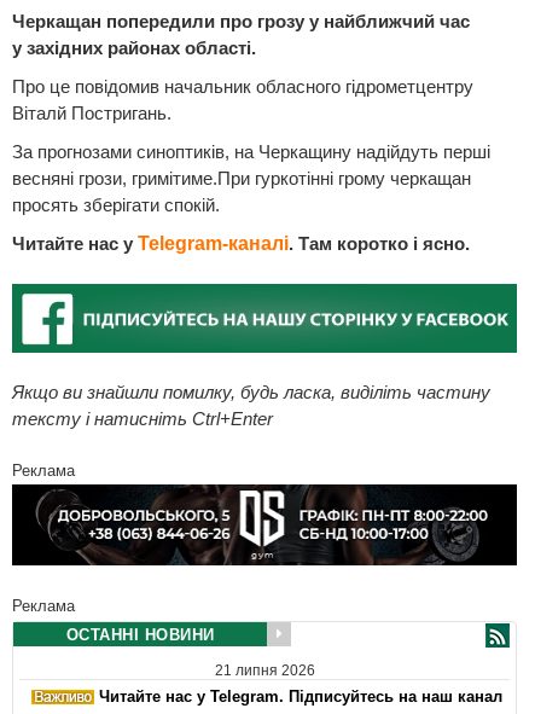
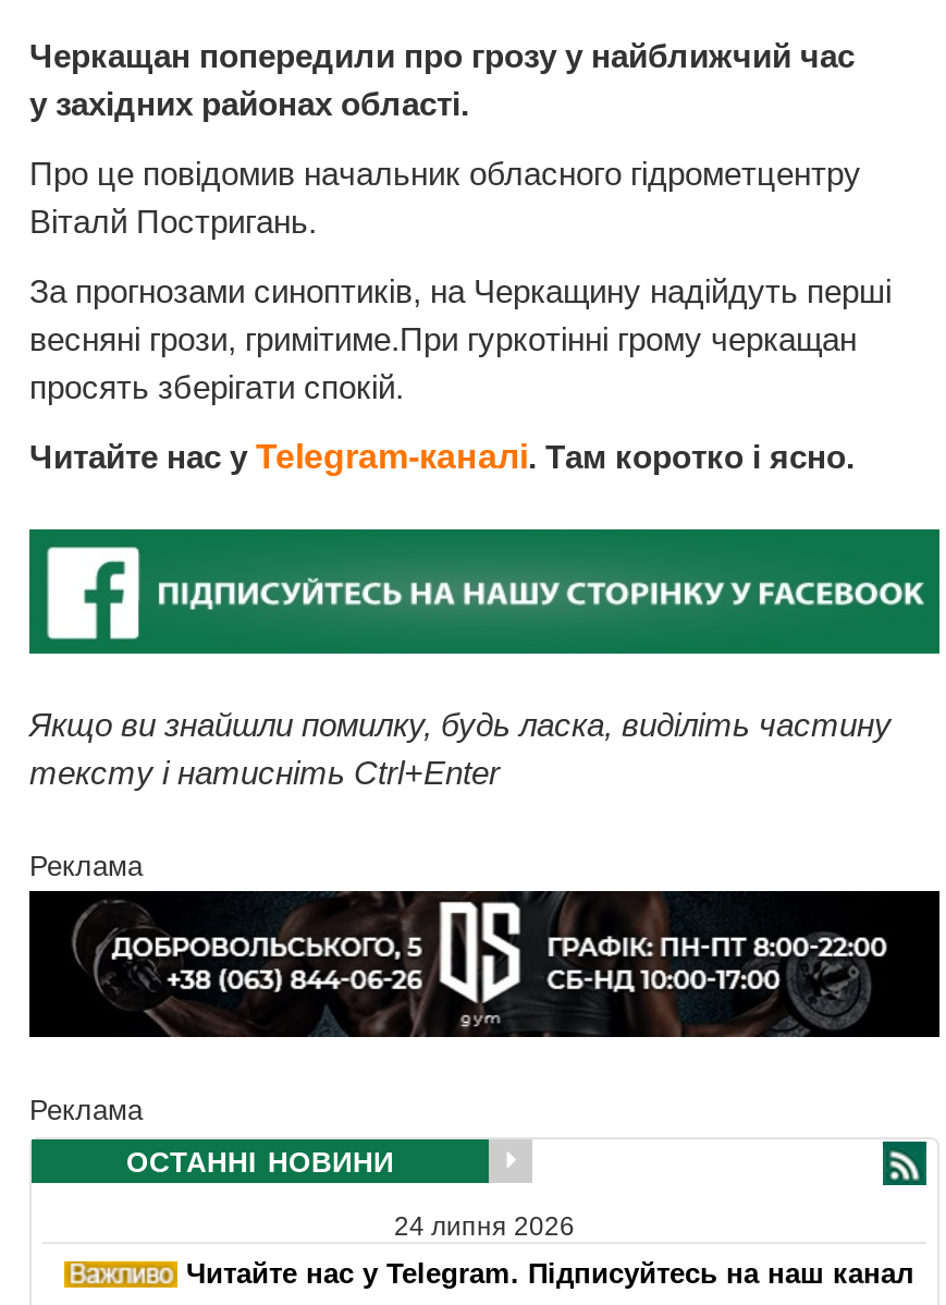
- 21 липня 2026
+ 24 липня 2026
